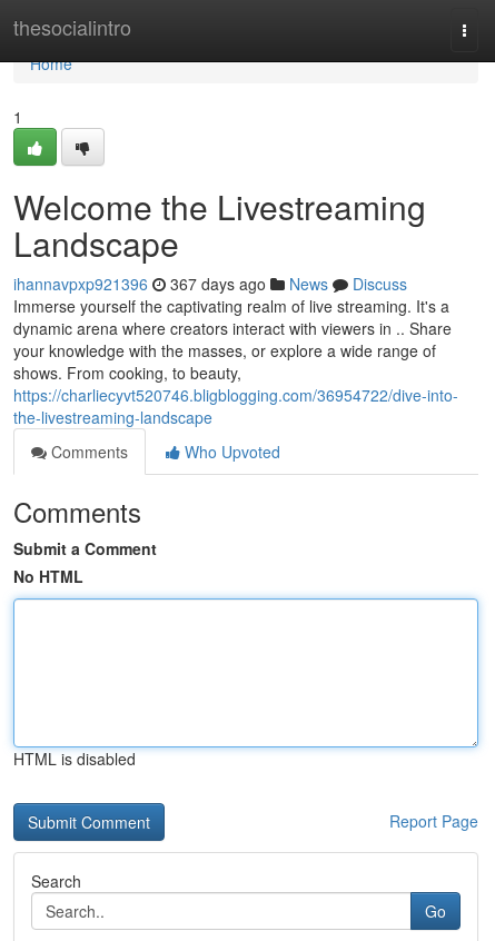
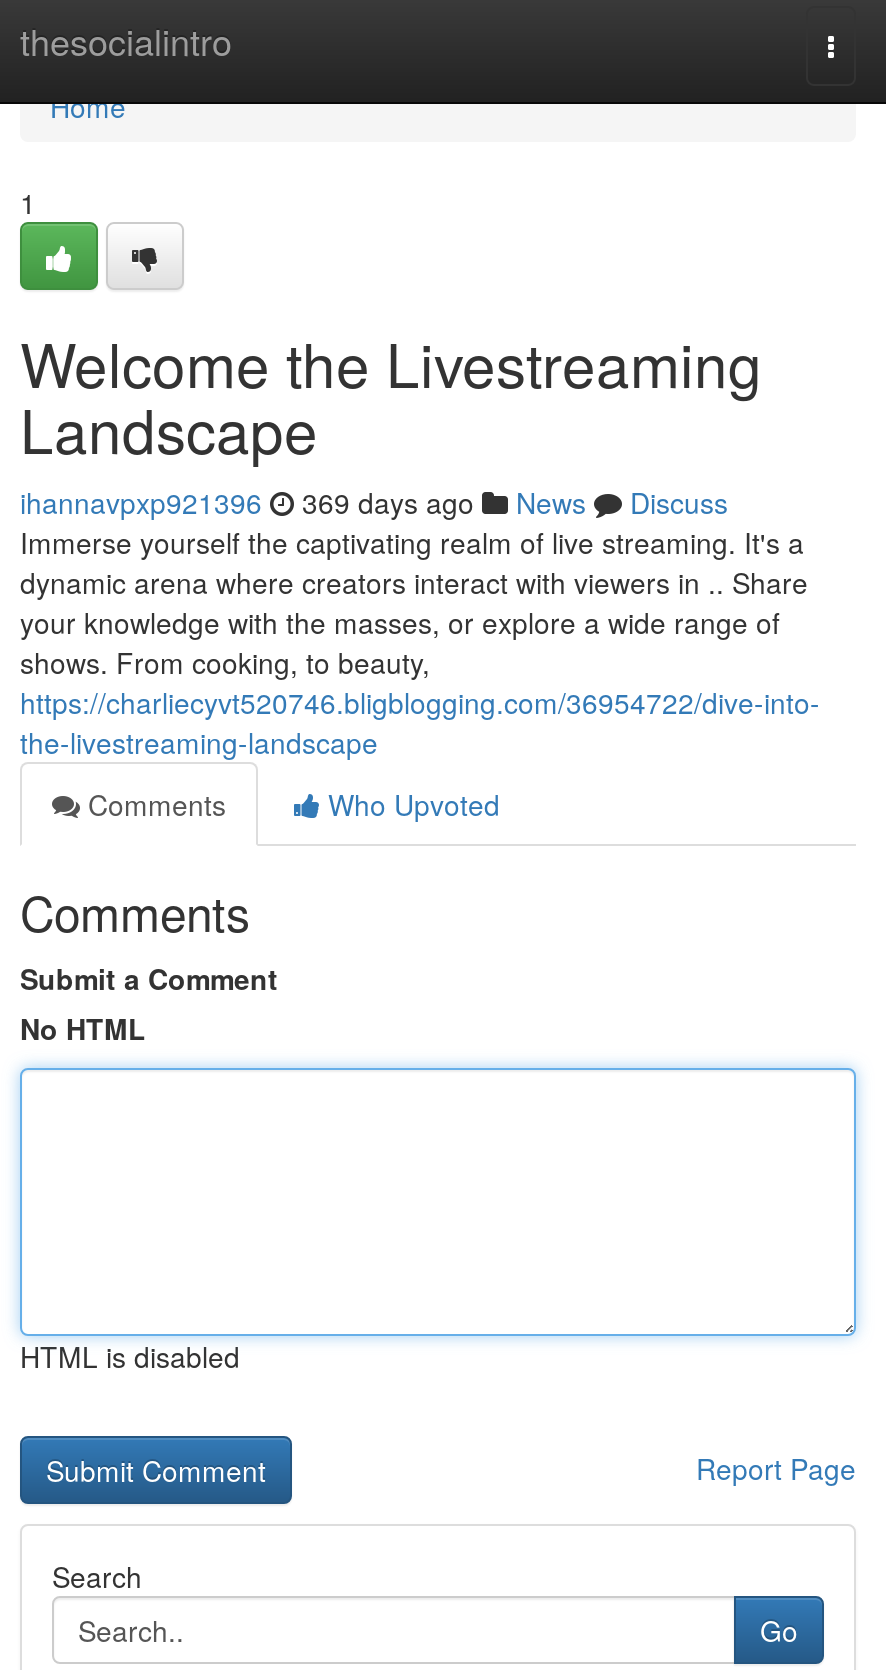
- ihannavpxp921396 367 days ago News Discuss
+ ihannavpxp921396 369 days ago News Discuss
